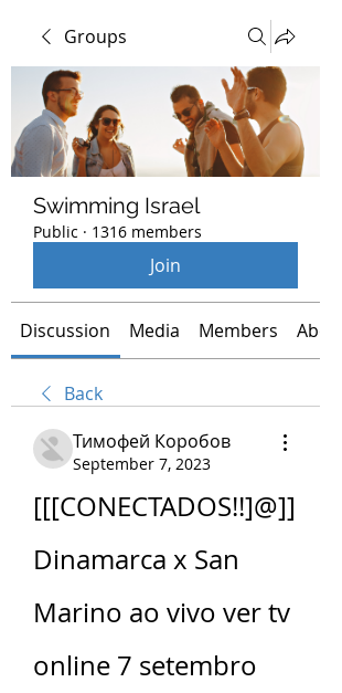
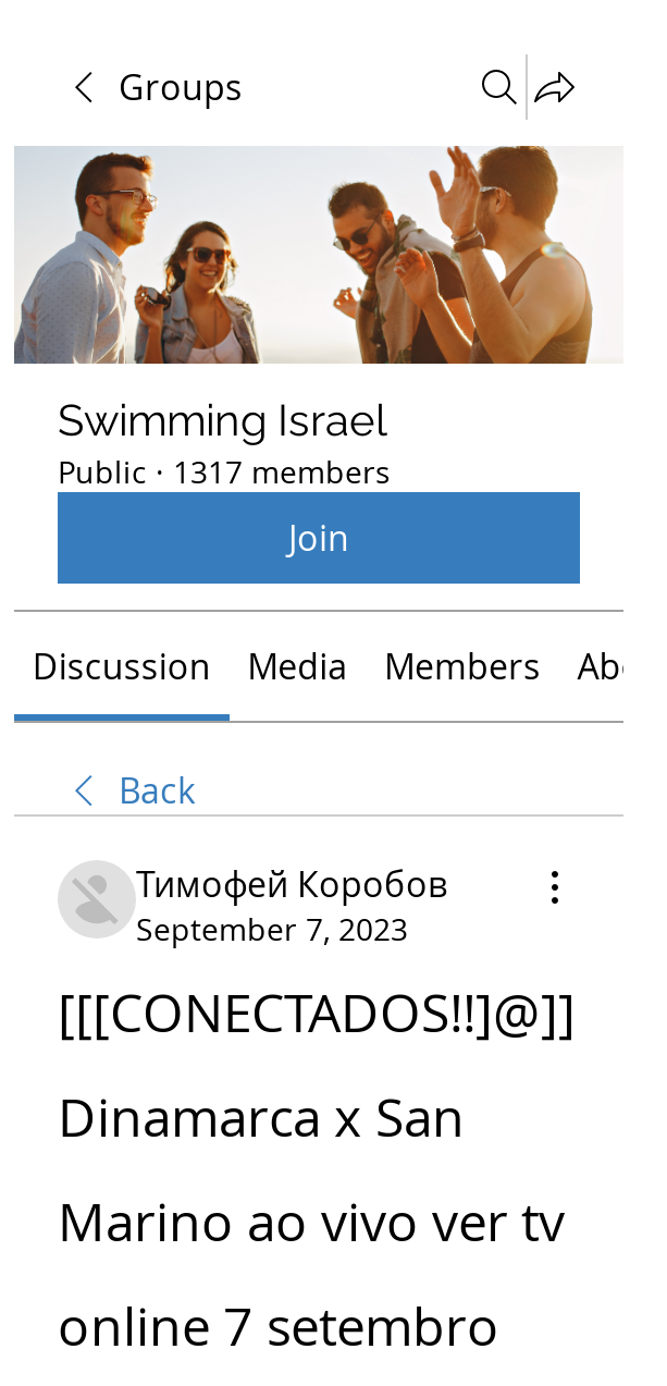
- Public · 1316 members
+ Public · 1317 members
